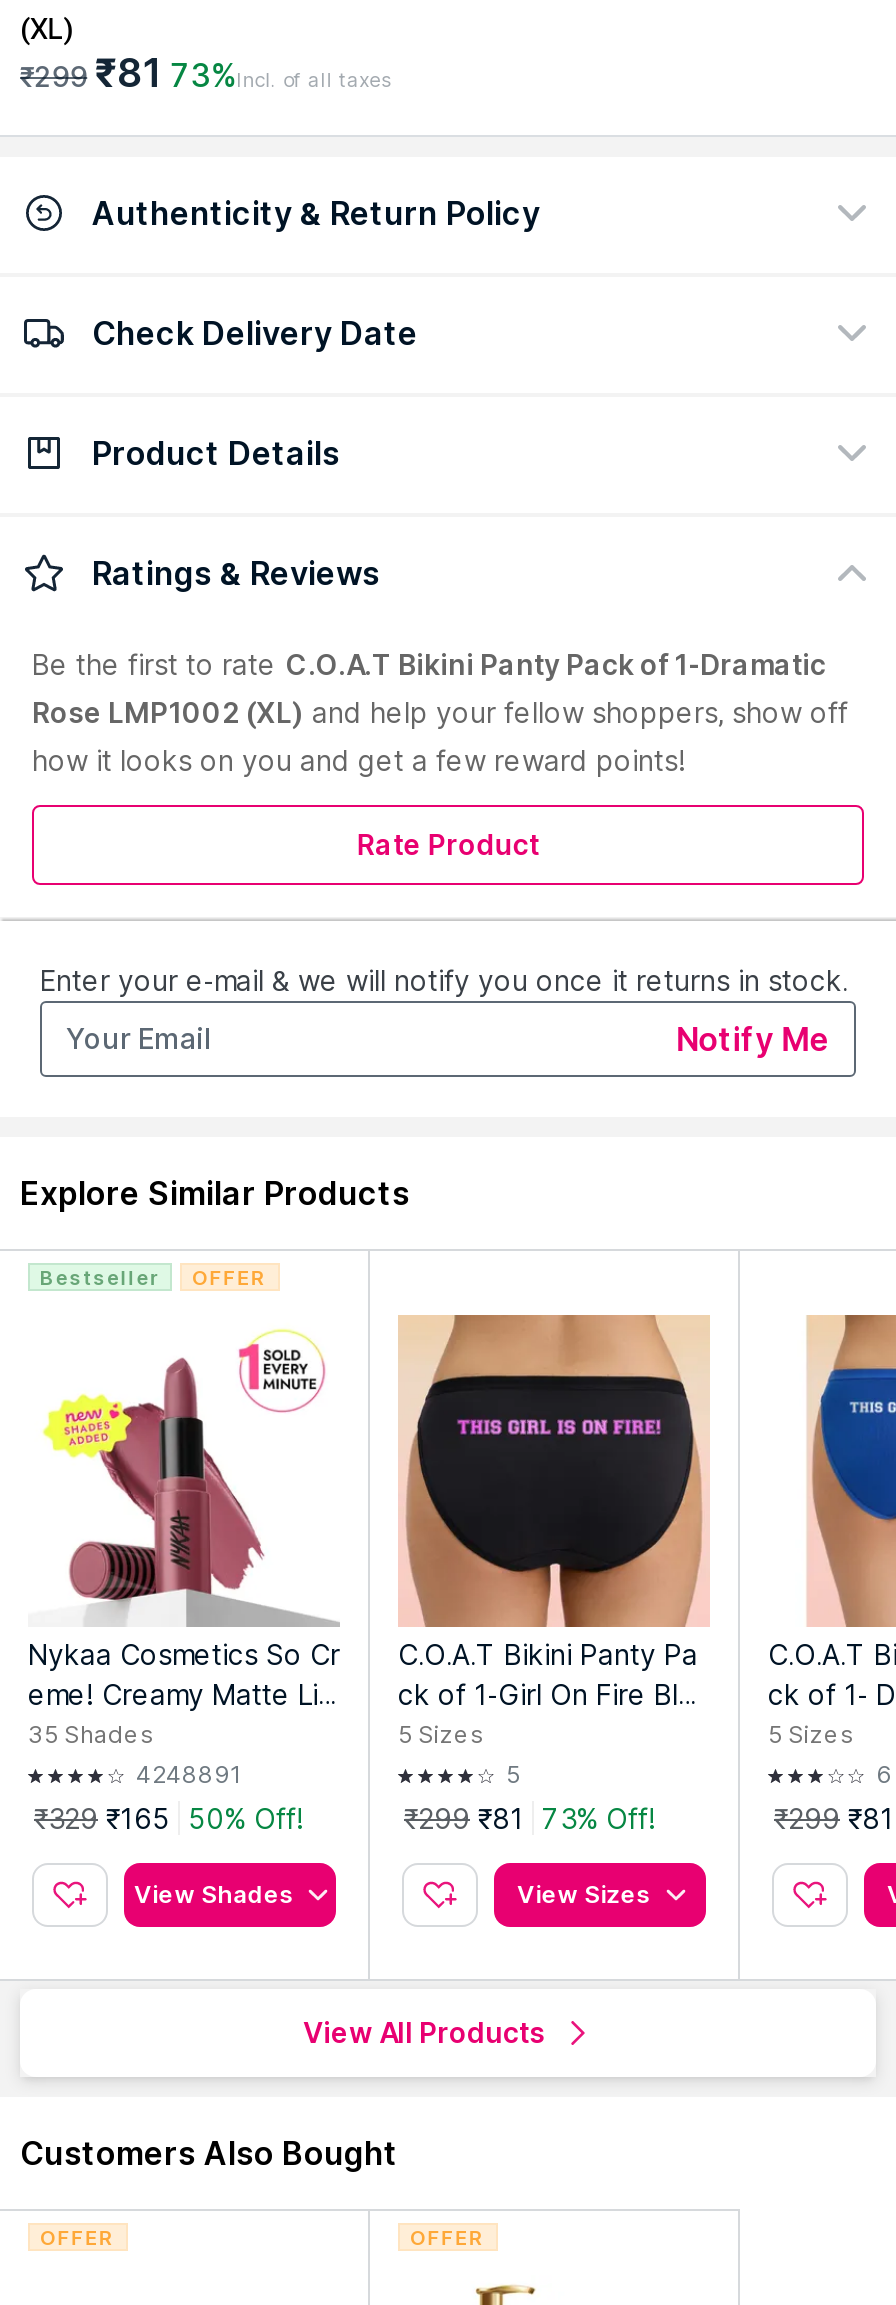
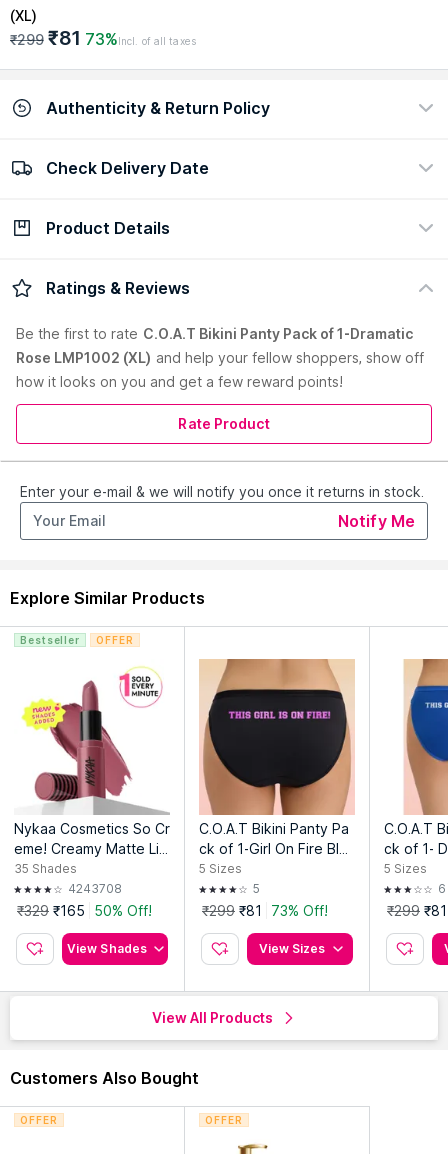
- 4248891
+ 4243708
